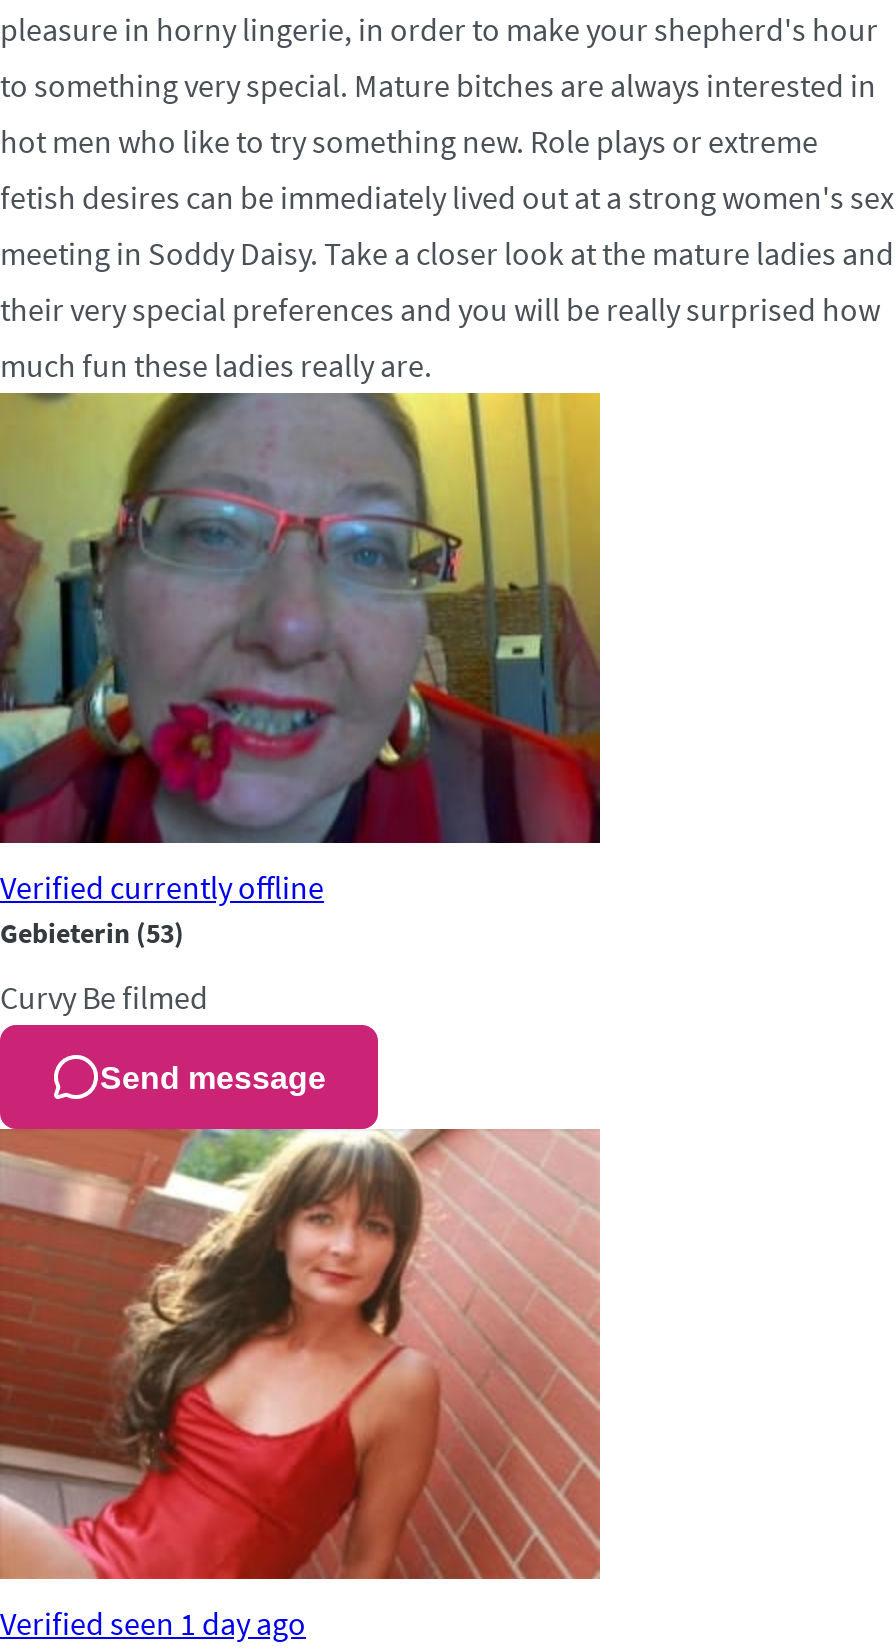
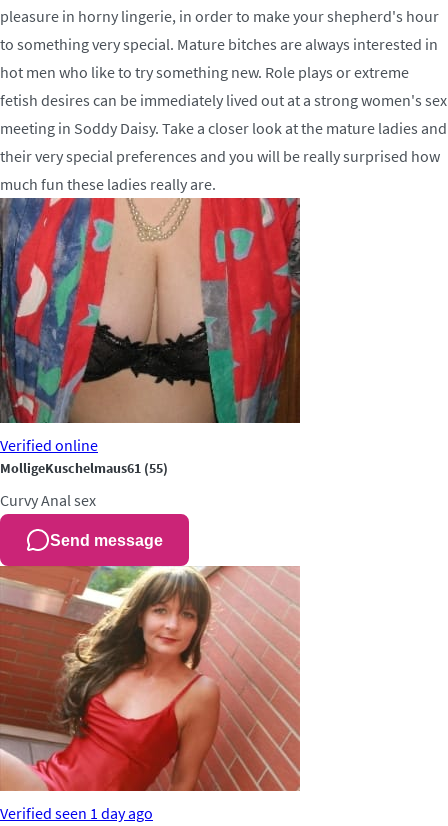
- [image]
- Verified currently offline
- Gebieterin (53)
+ [image]
+ Verified online
+ MolligeKuschelmaus61 (55)

- Curvy Be filmed
+ Curvy Anal sex
